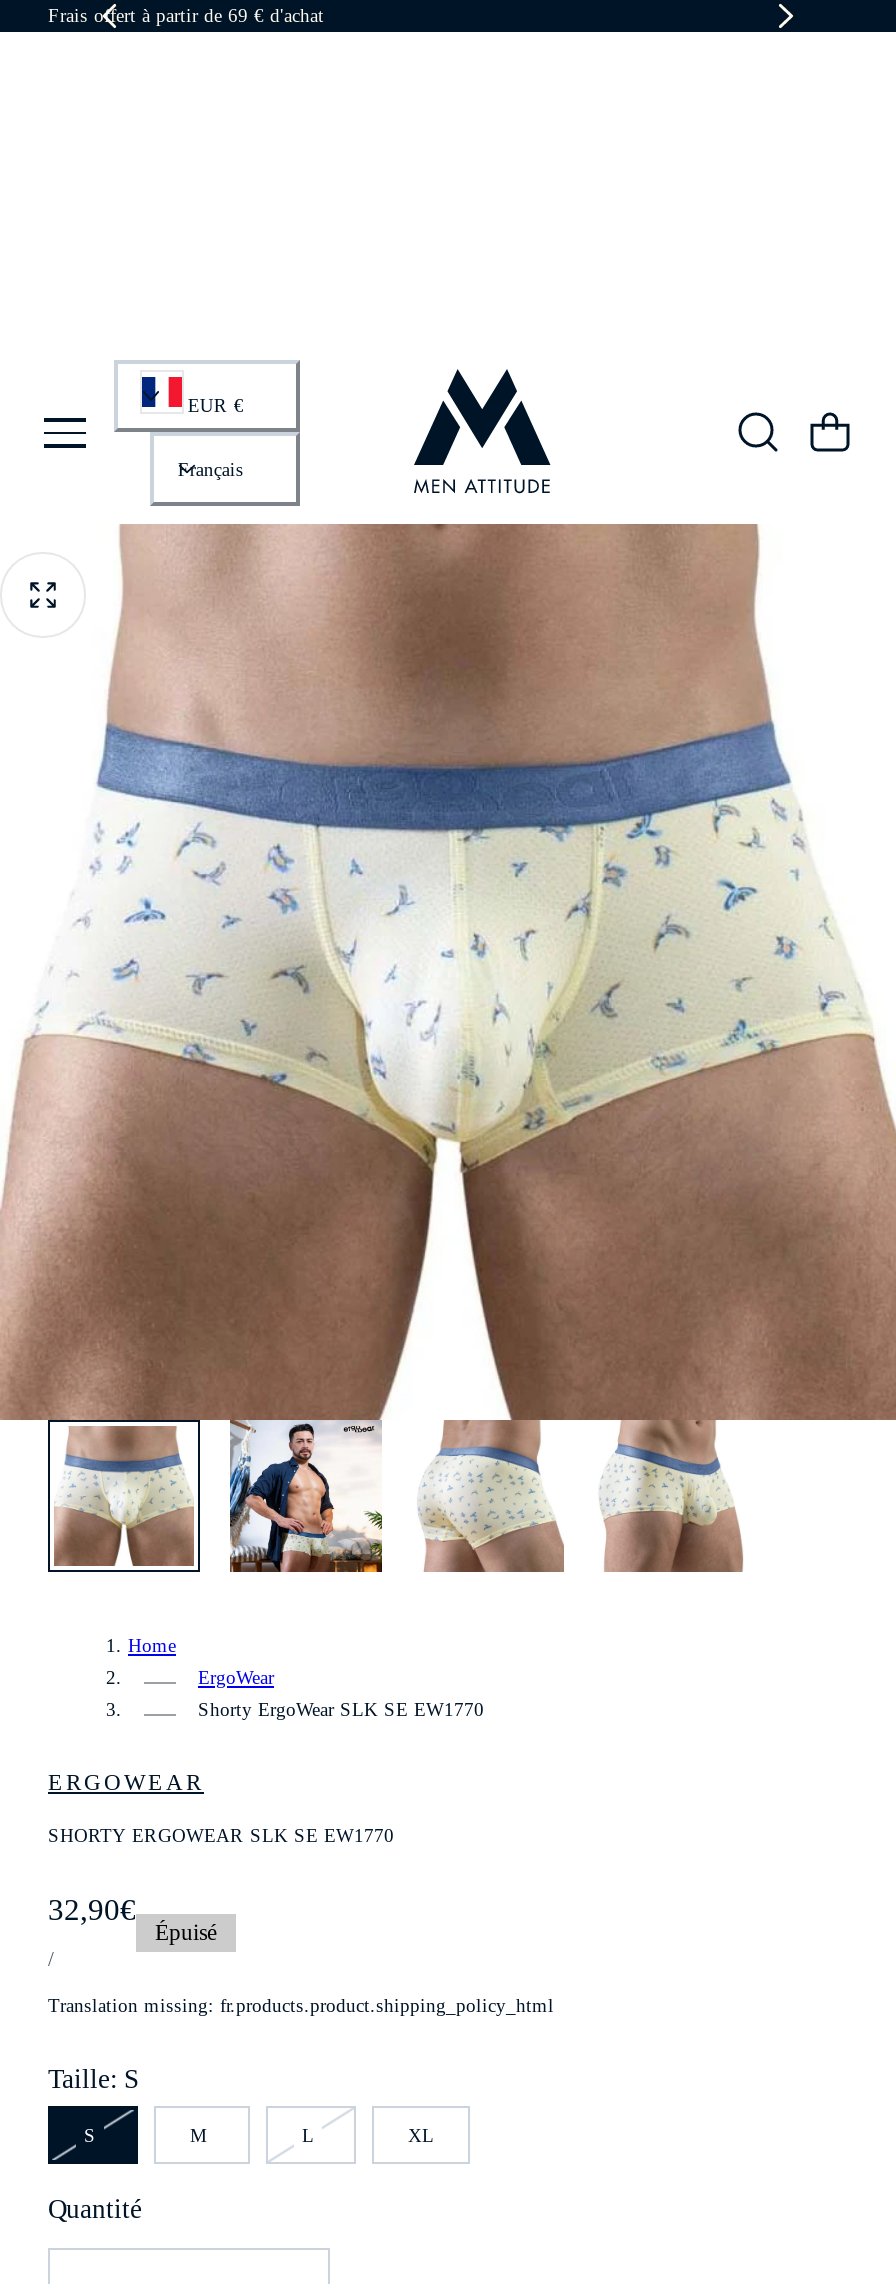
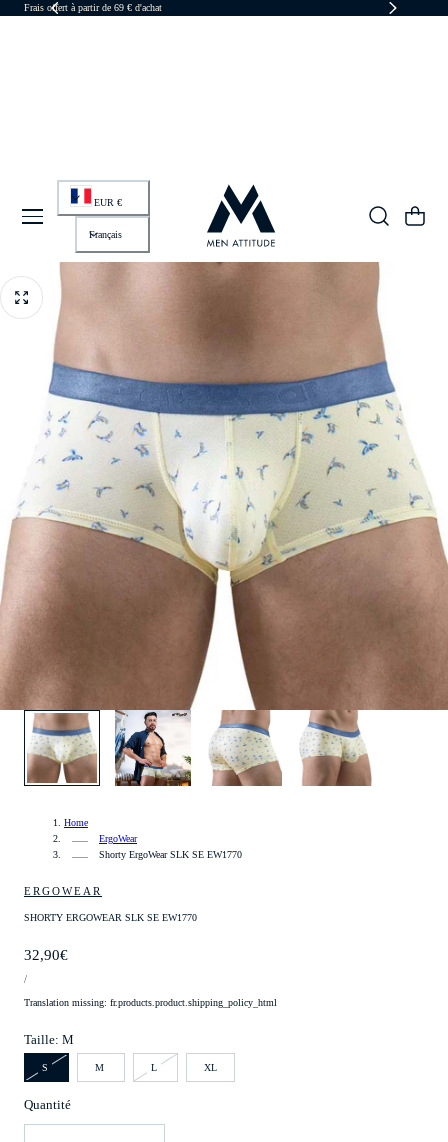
- Épuisé

- Taille: S
+ Taille: M
